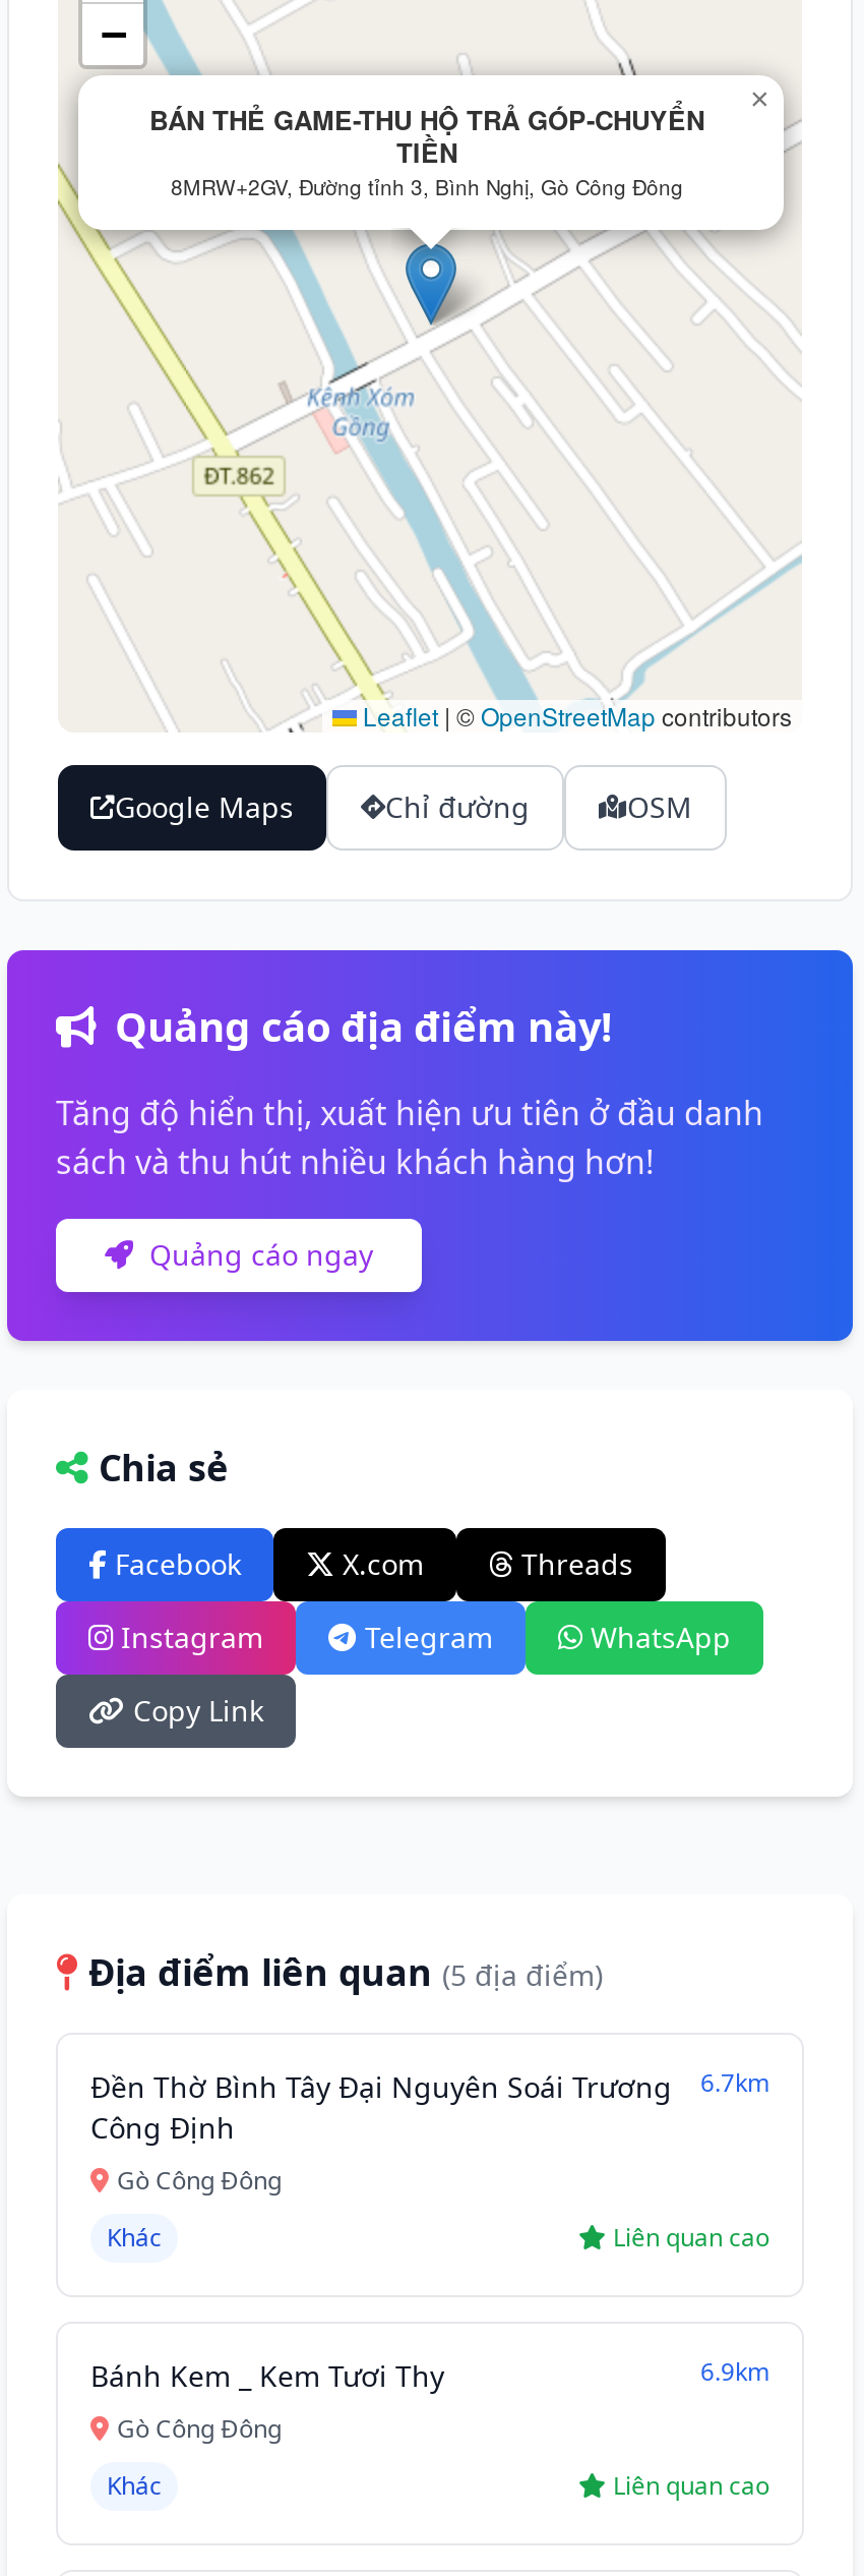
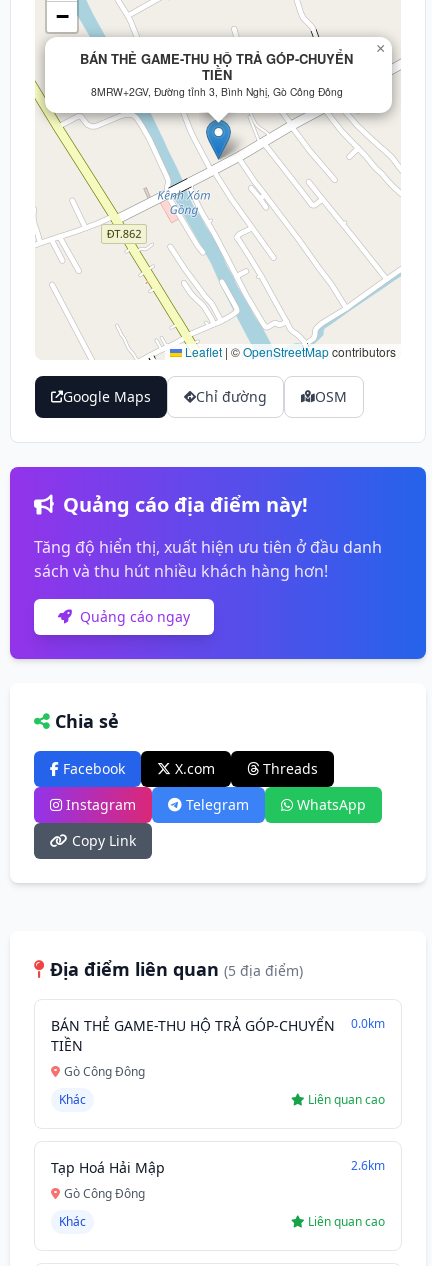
- Đền Thờ Bình Tây Đại Nguyên Soái Trương
- Công Định
+ BÁN THẺ GAME-THU HỘ TRẢ GÓP-CHUYỂN
+ TIỀN

- 6.7km
+ 0.0km

- Bánh Kem _ Kem Tươi Thy
- 6.9km
+ Tạp Hoá Hải Mập
+ 2.6km
